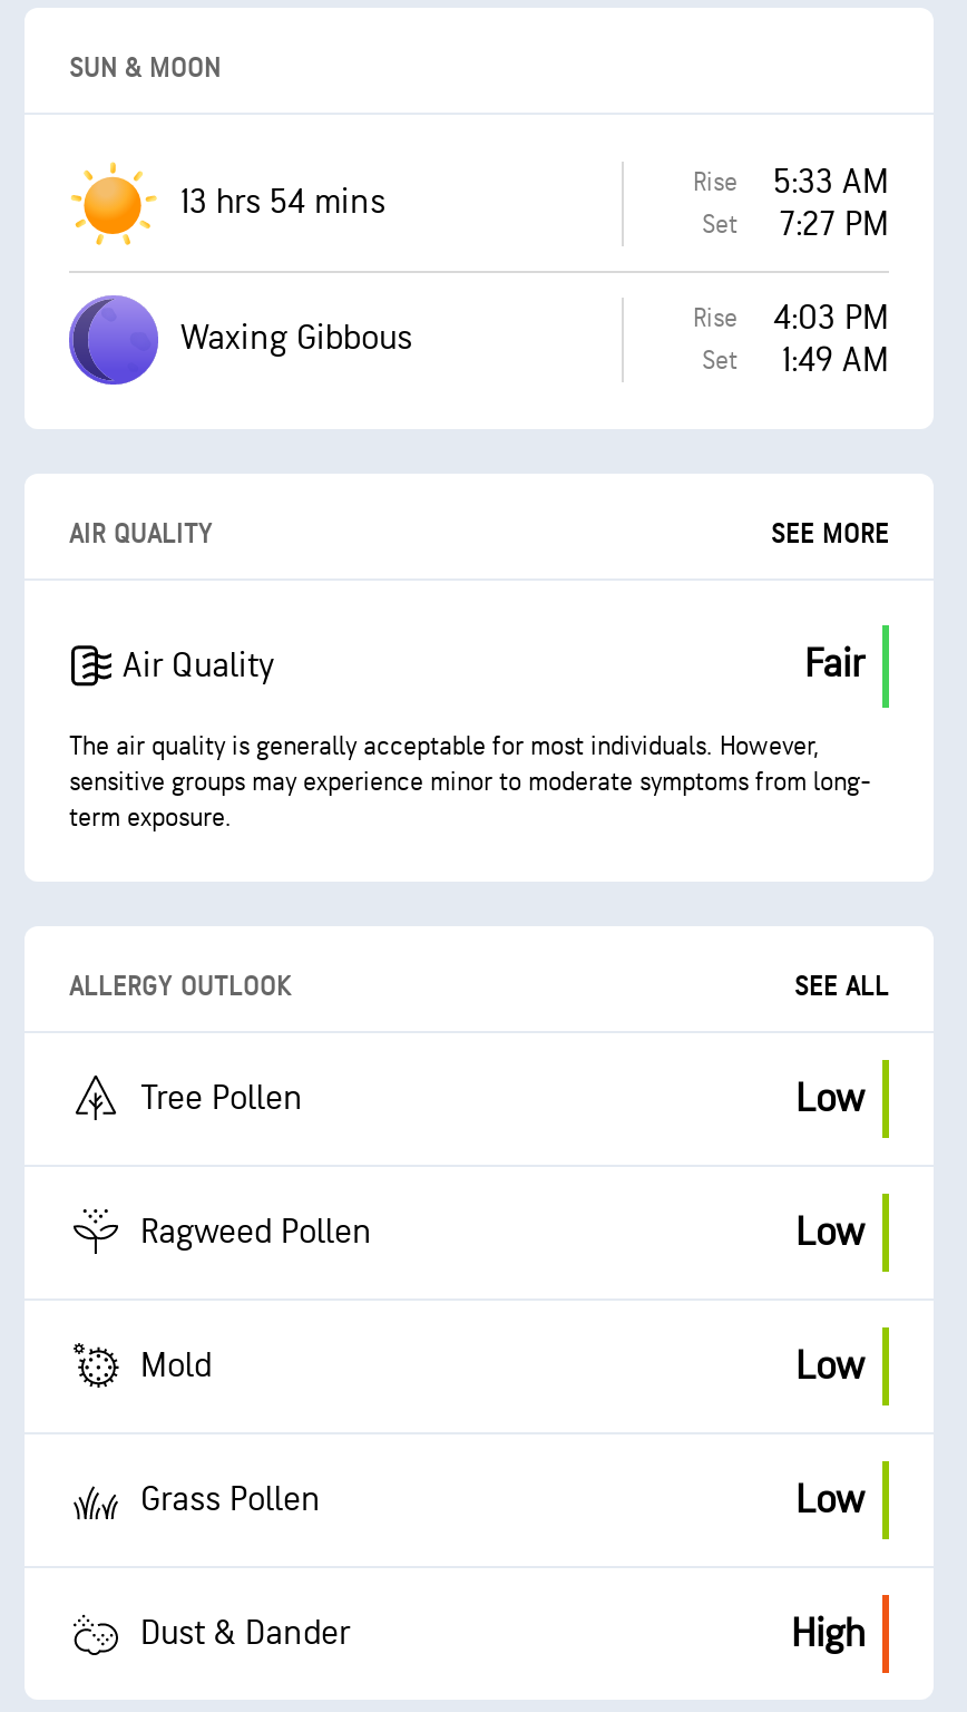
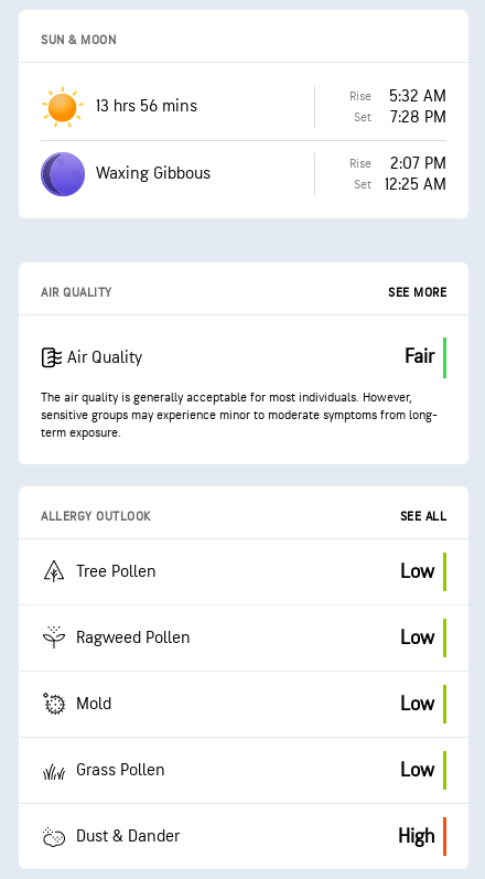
- Rise 5:33 AM
+ Rise 5:32 AM

- 13 hrs 54 mins
+ 13 hrs 56 mins

- Set 7:27 PM
+ Set 7:28 PM

- Rise 4:03 PM
+ Rise 2:07 PM

- Set 1:49 AM
+ Set 12:25 AM
